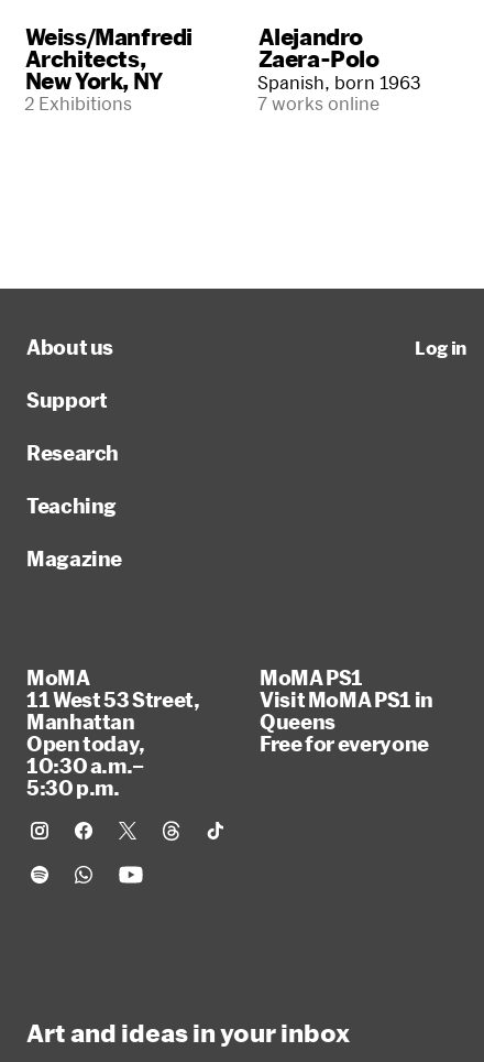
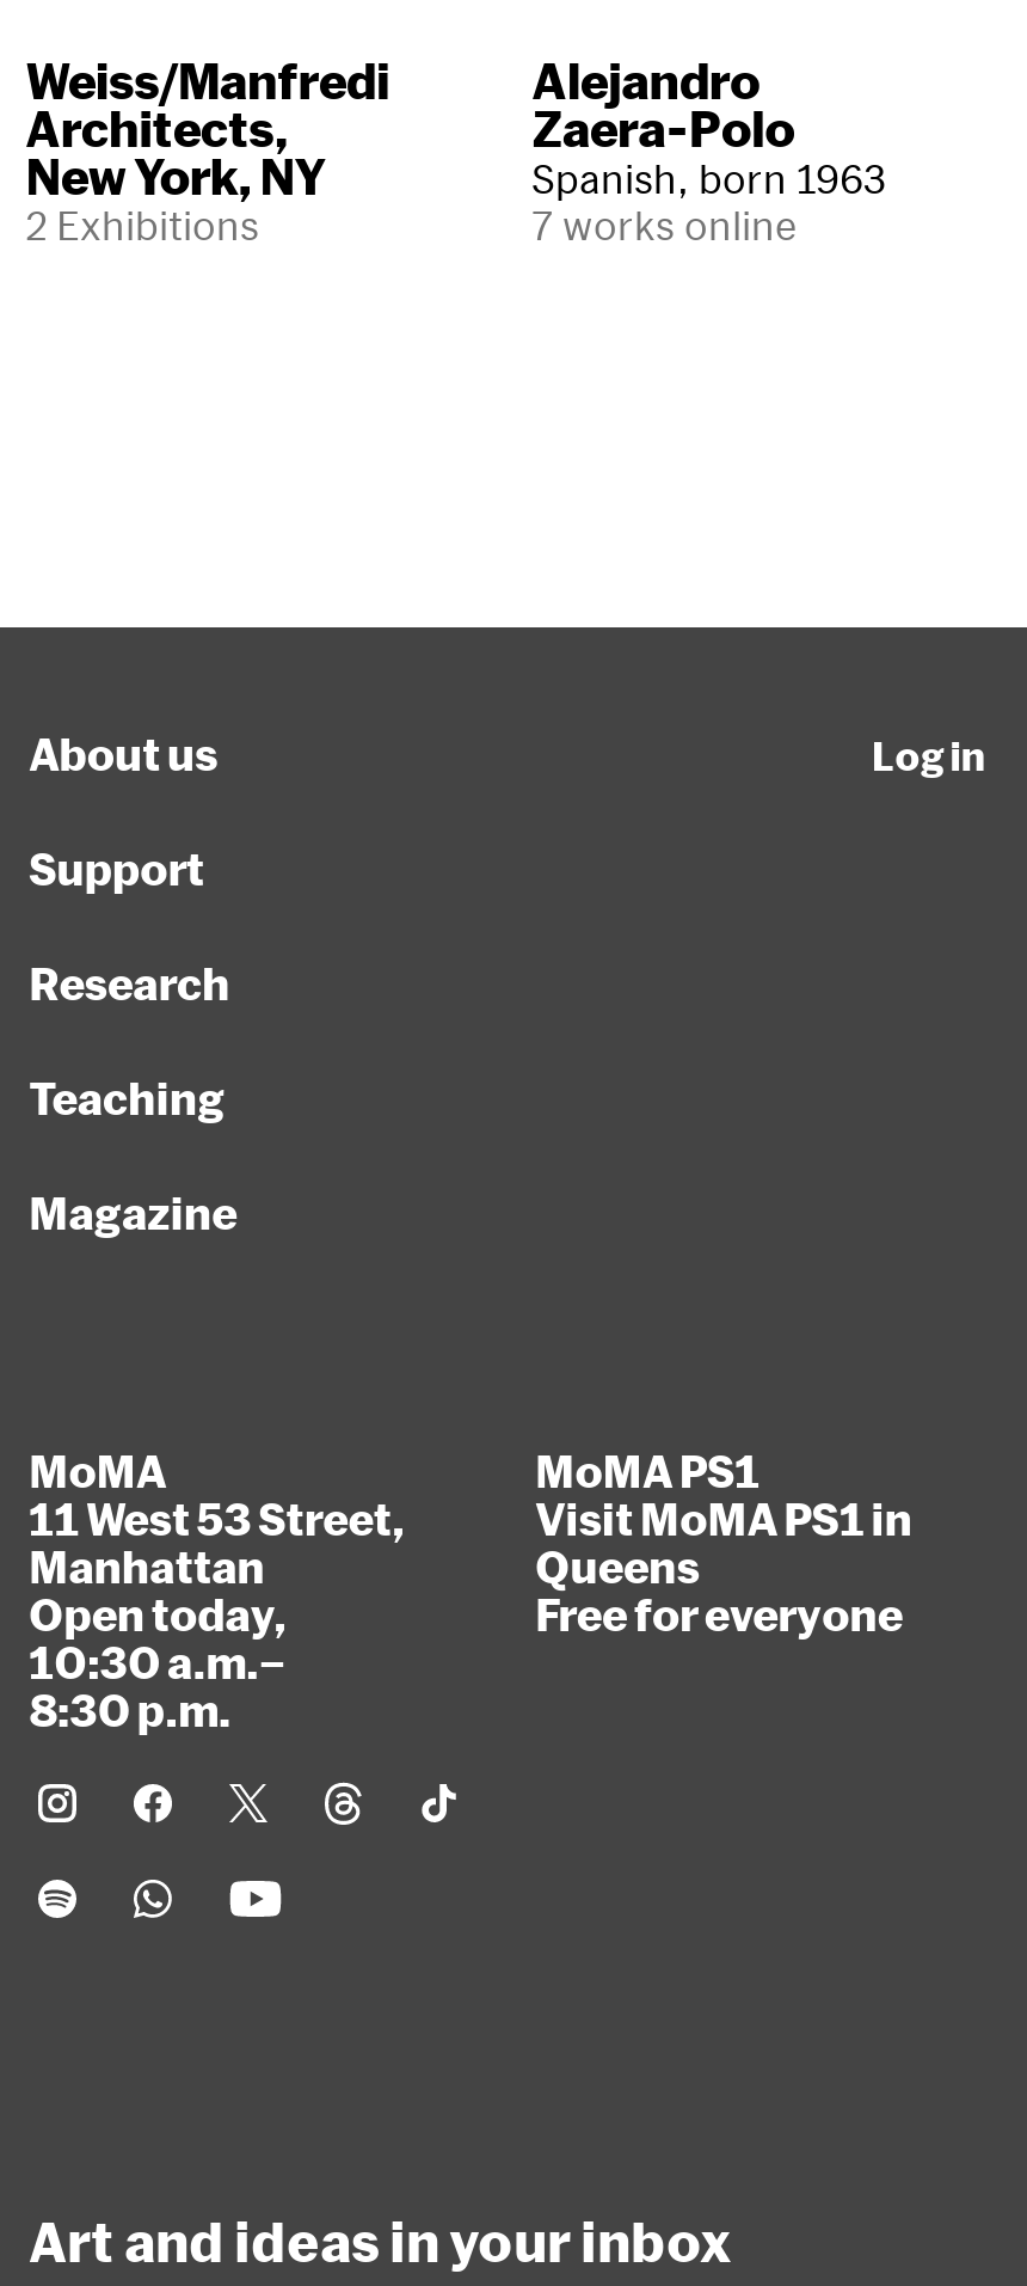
- 5:30 p.m.
+ 8:30 p.m.
